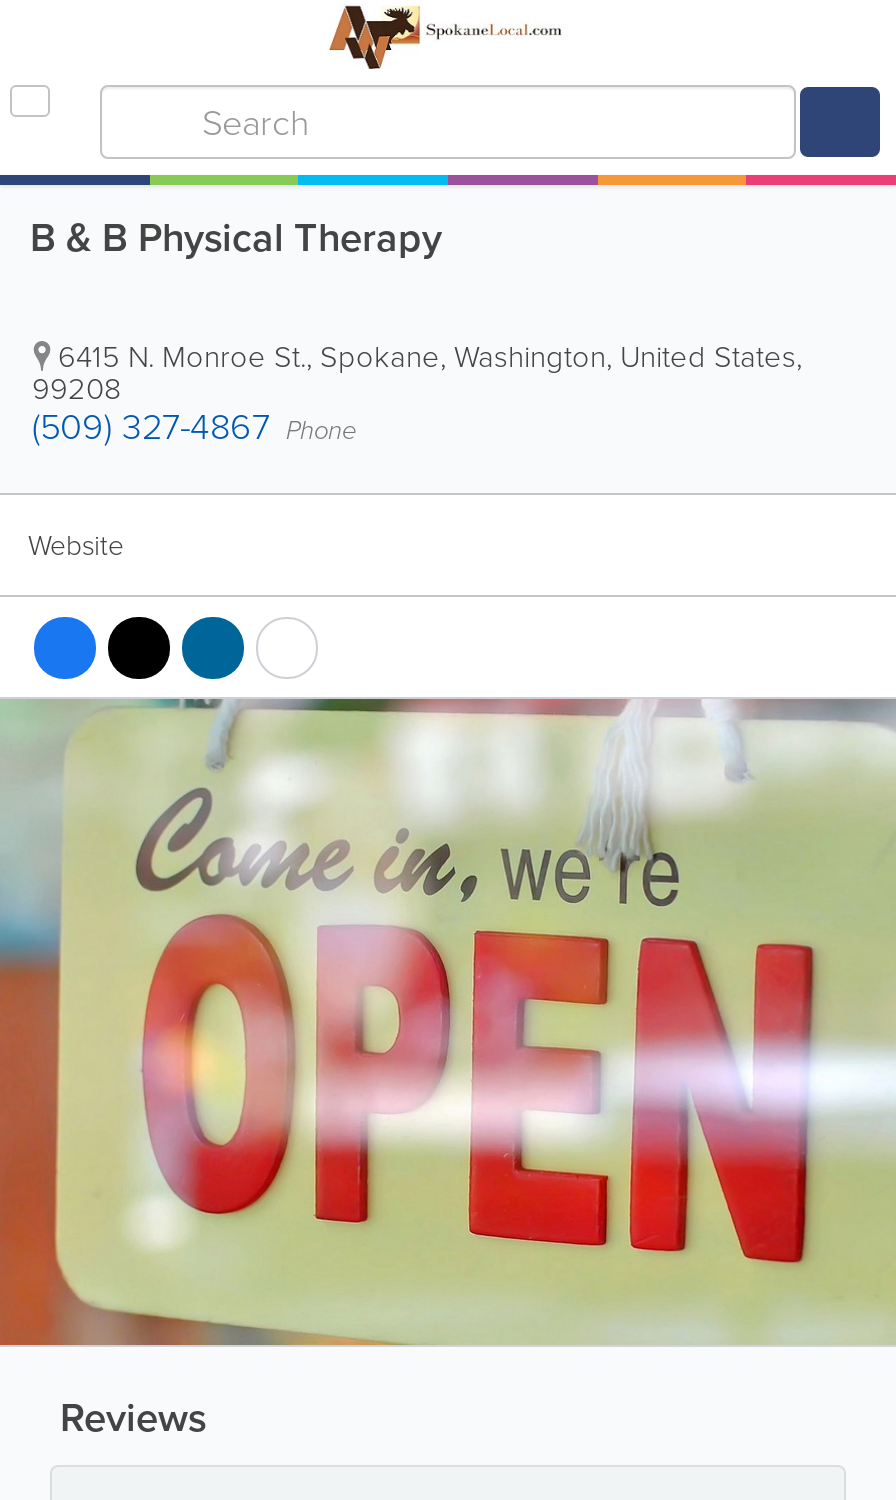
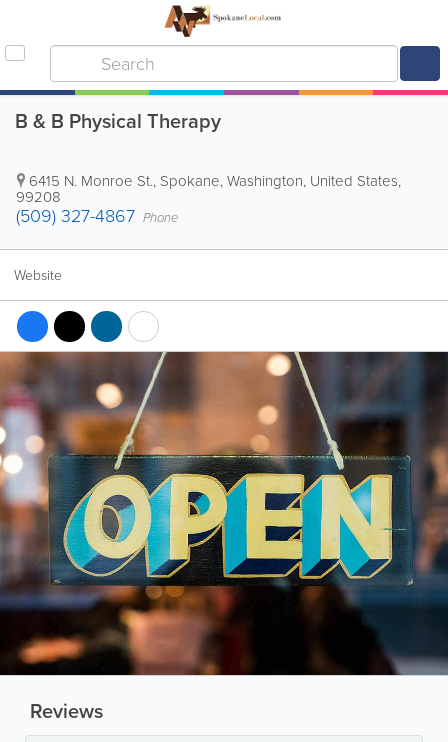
- [image]
+ [image]
